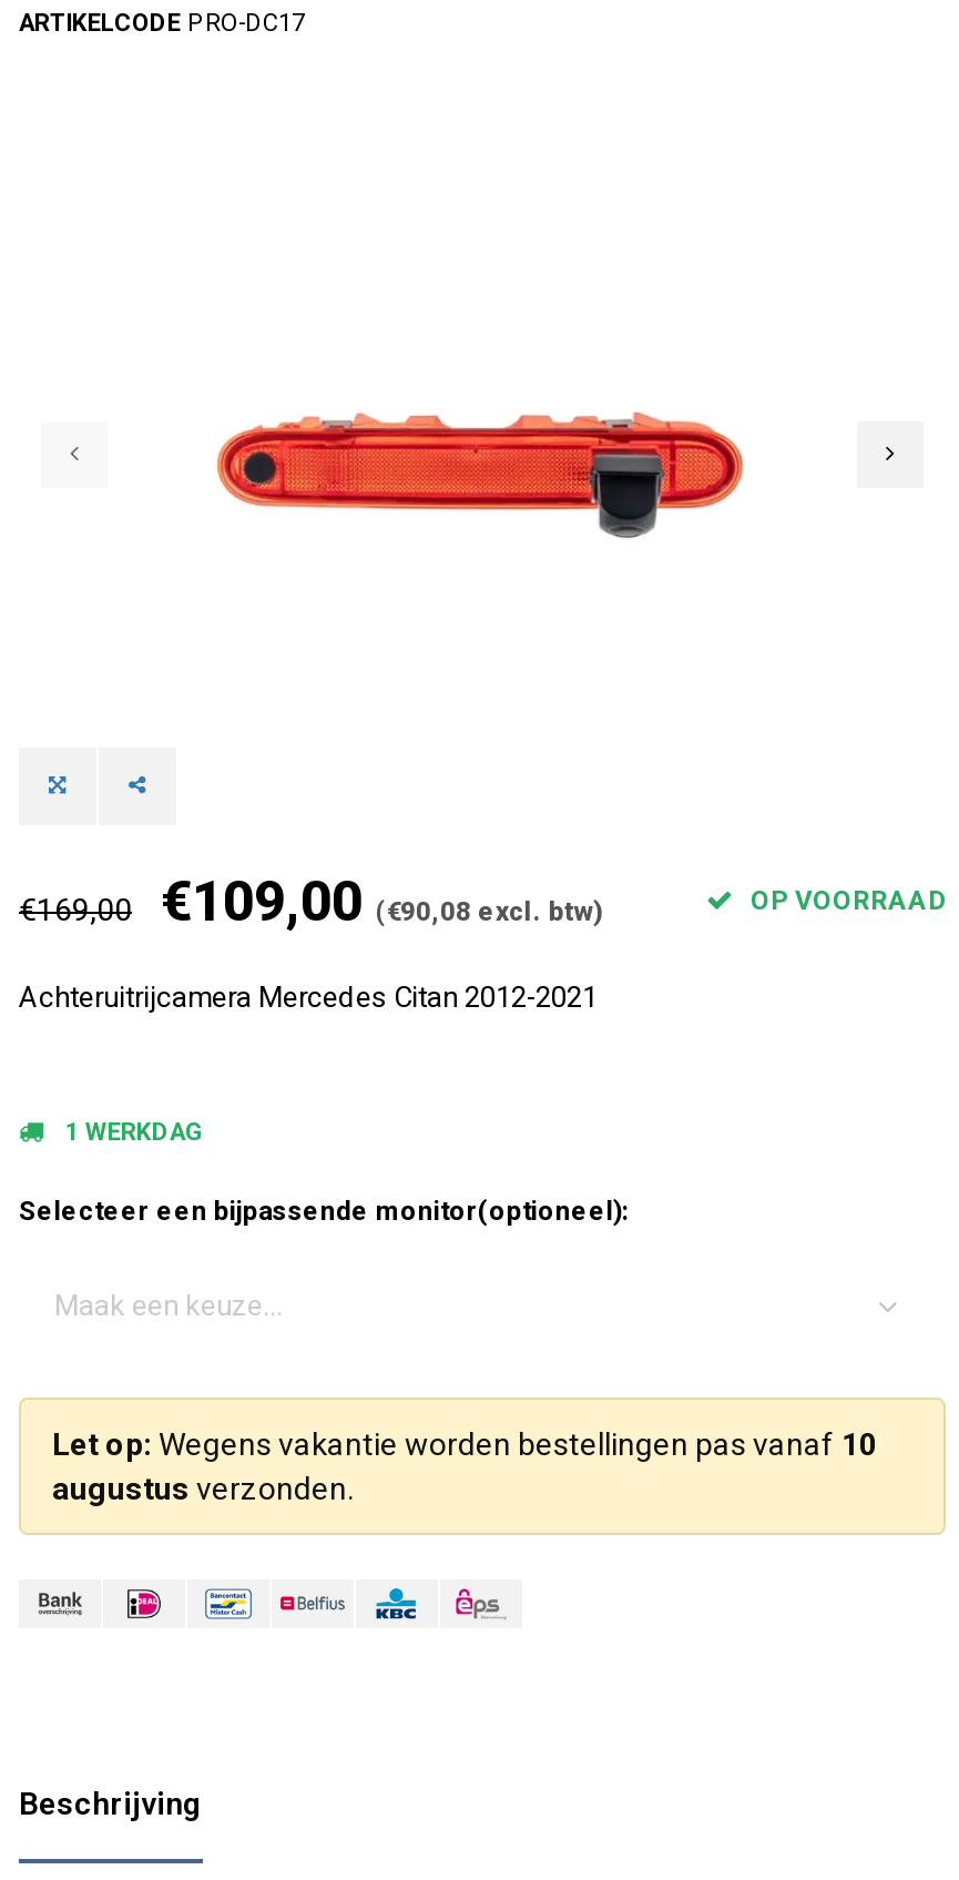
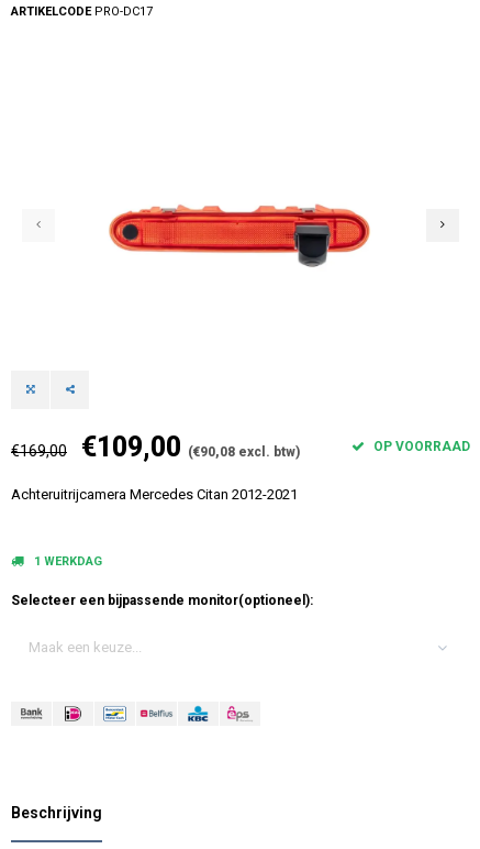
- [image]
- Let op: Wegens vakantie worden bestellingen pas vanaf 10
- augustus verzonden.
